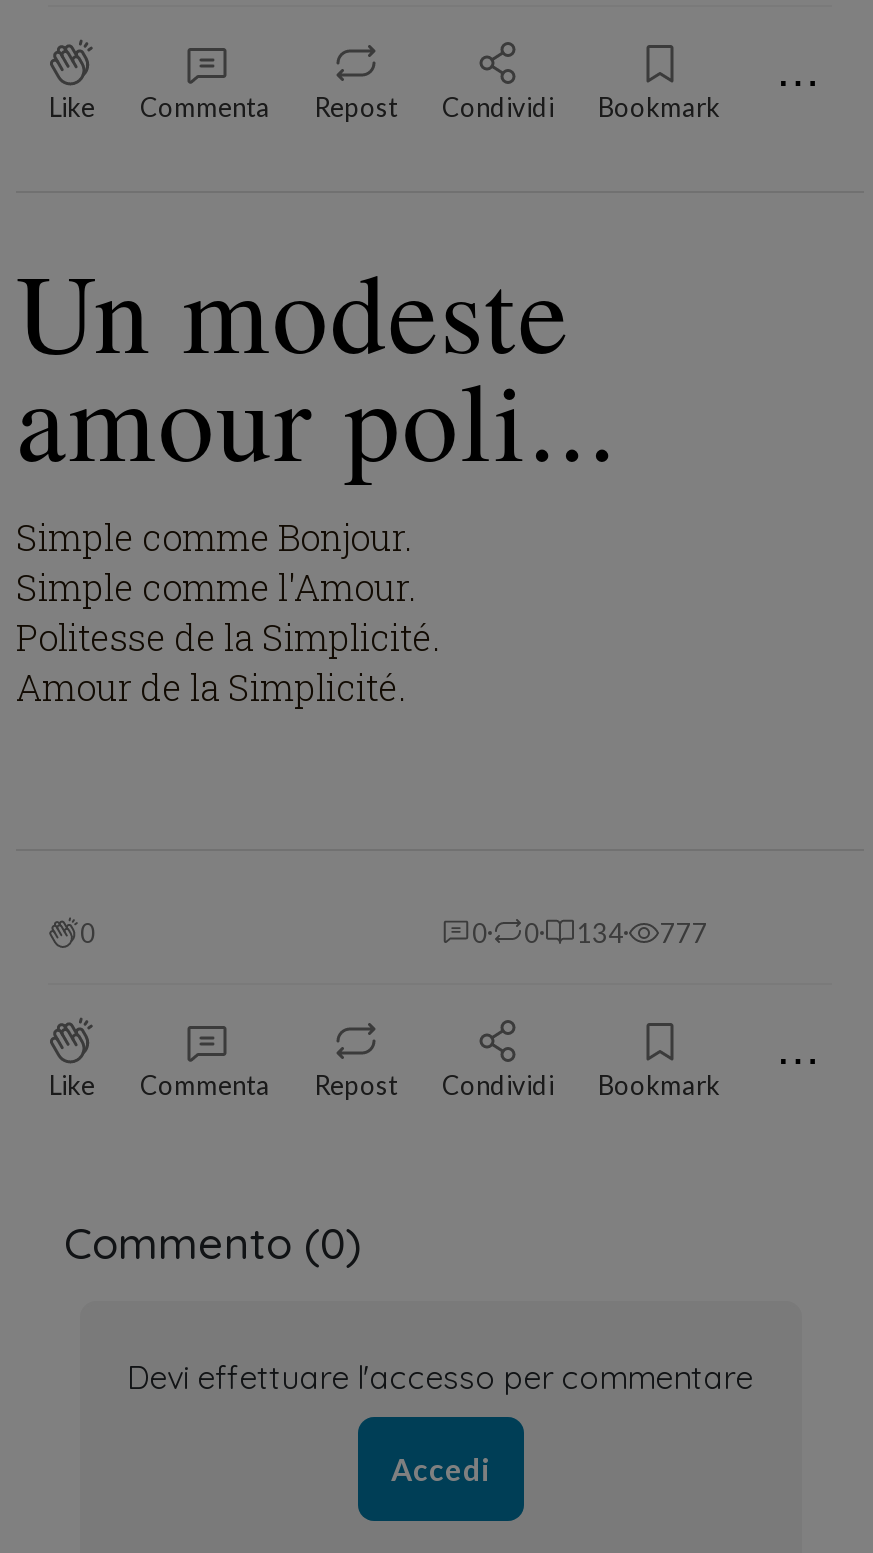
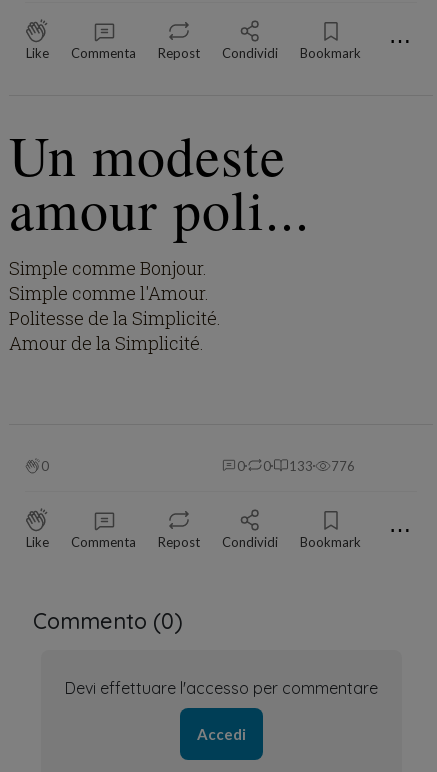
- 134
+ 133

- 777
+ 776
